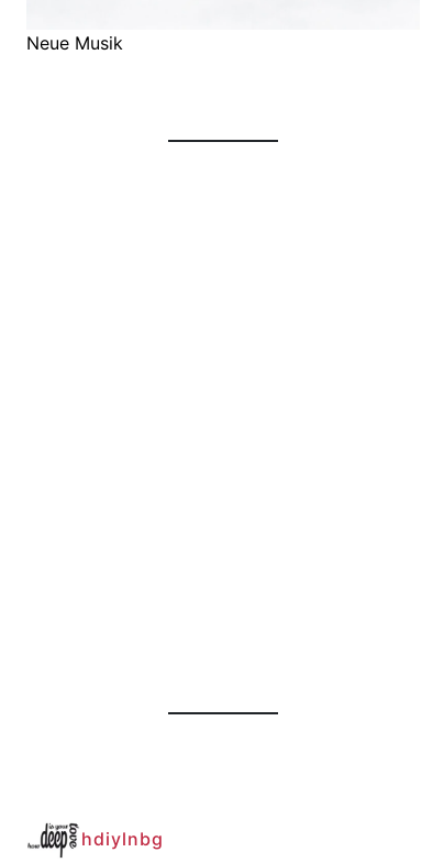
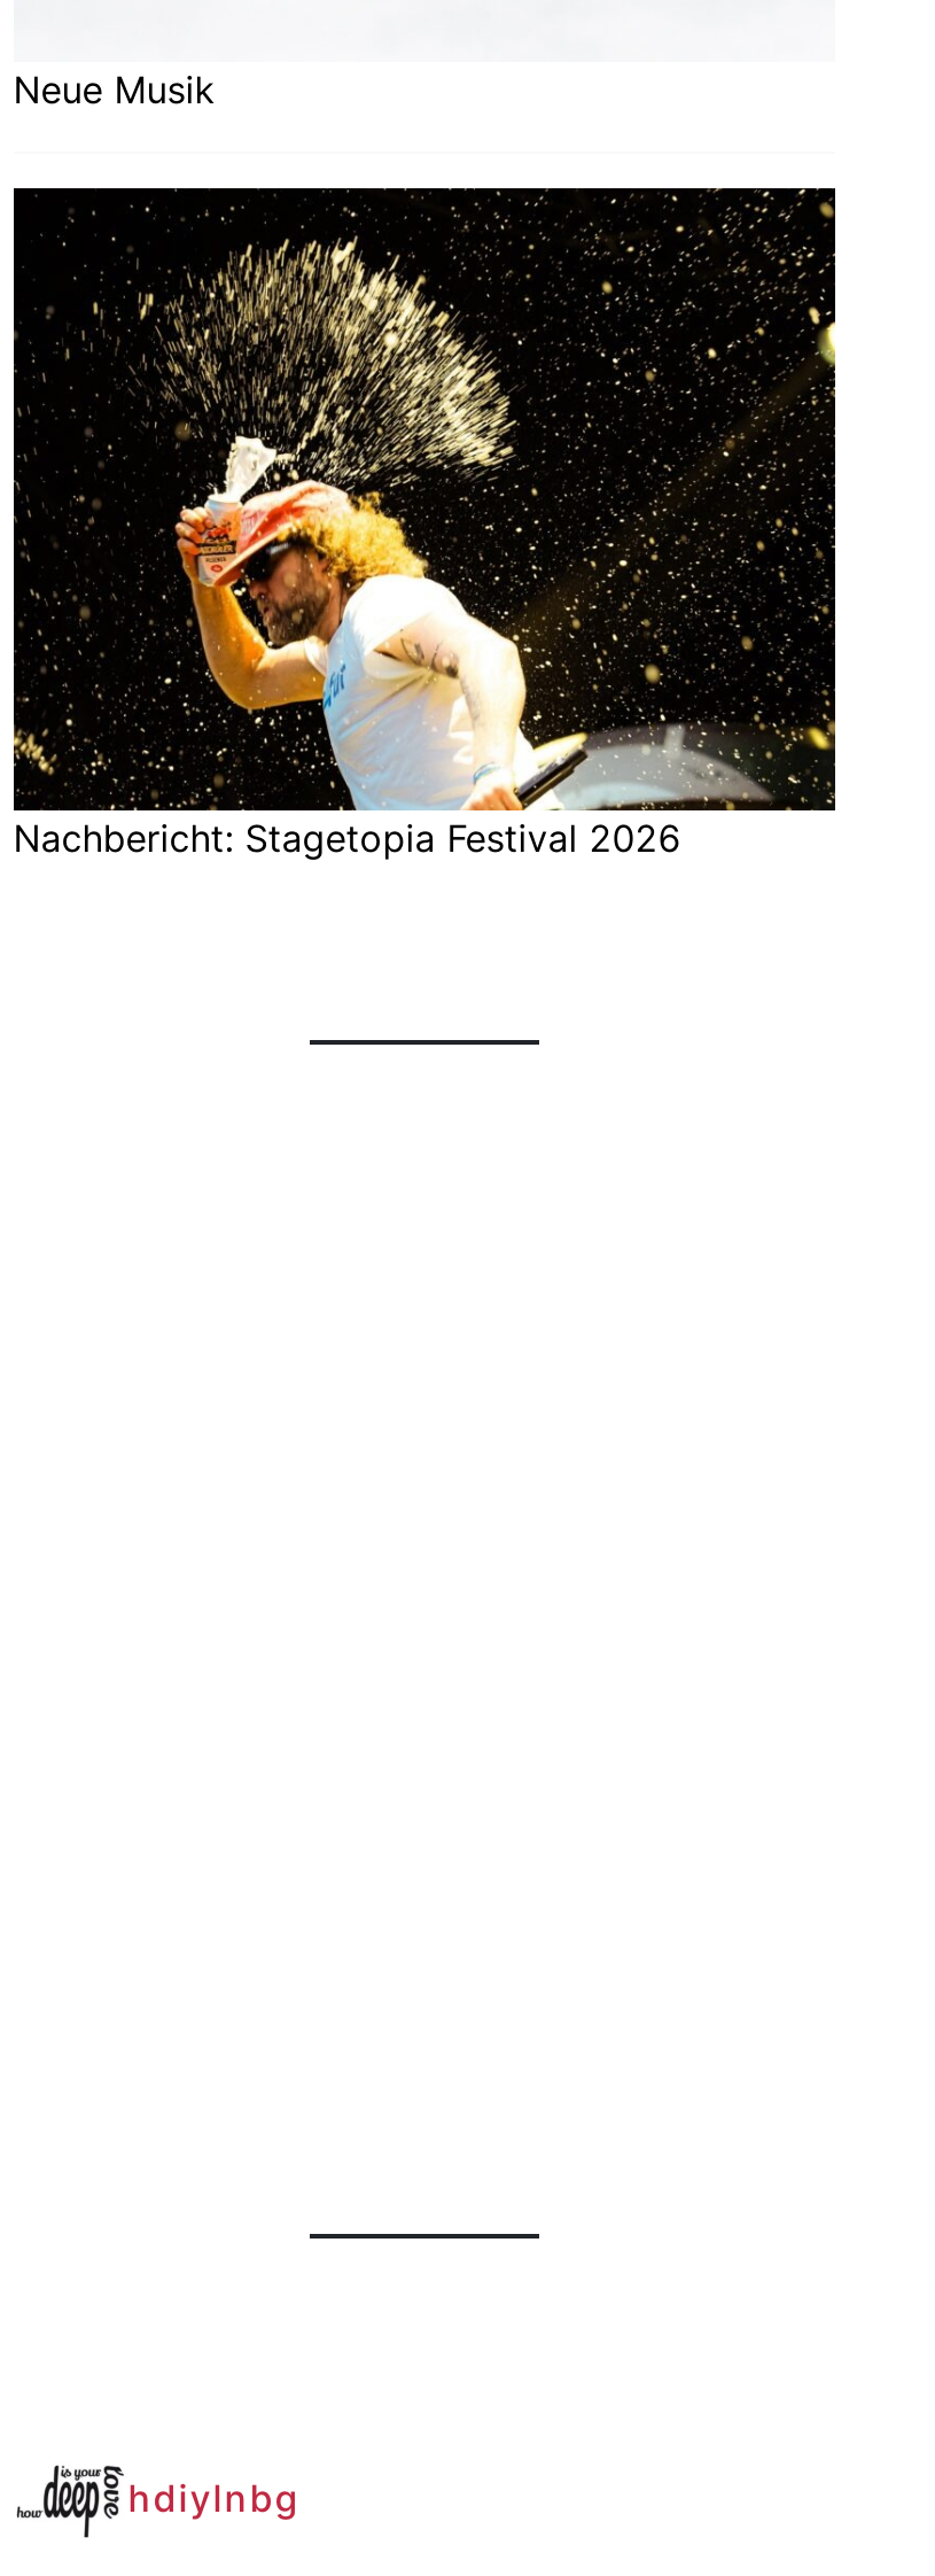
+ [image]
+ Nachbericht: Stagetopia Festival 2026
